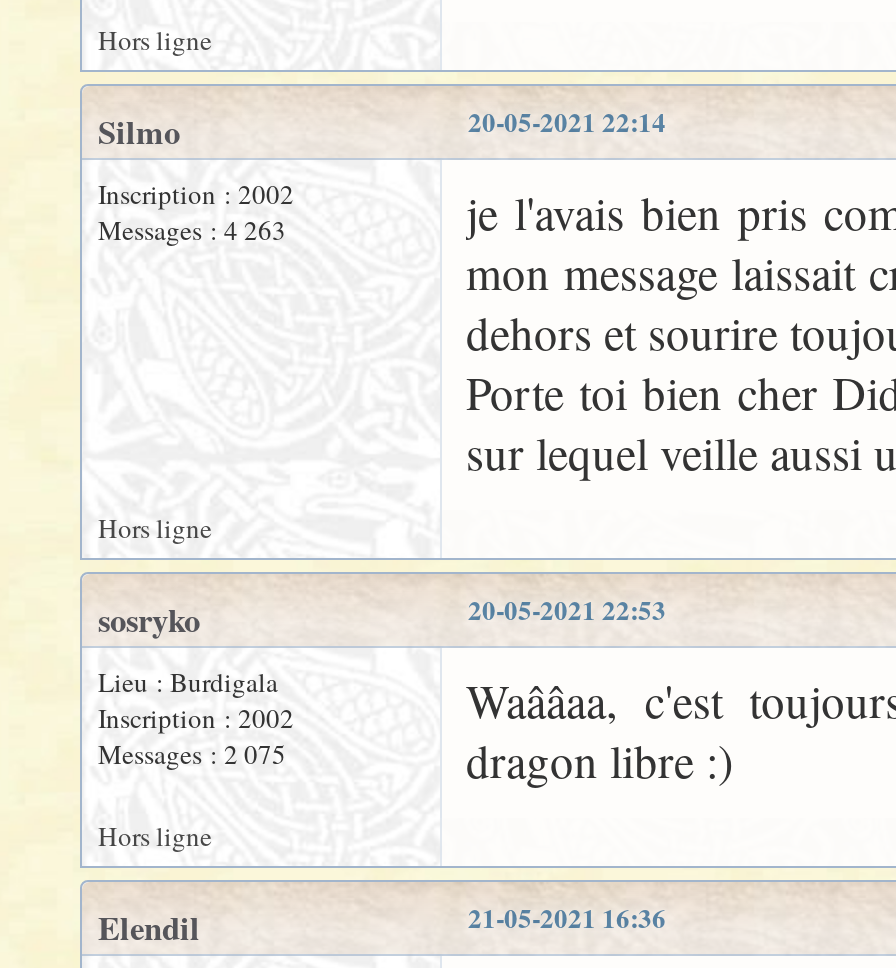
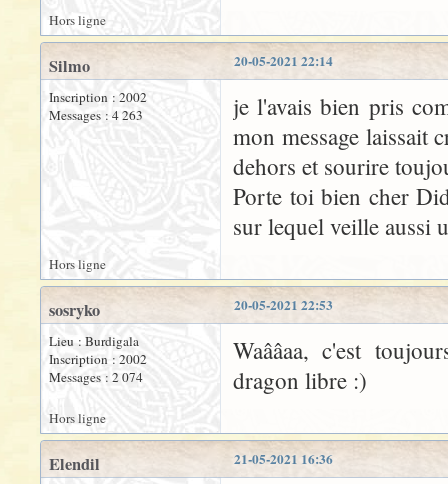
- Messages : 2 075
+ Messages : 2 074
